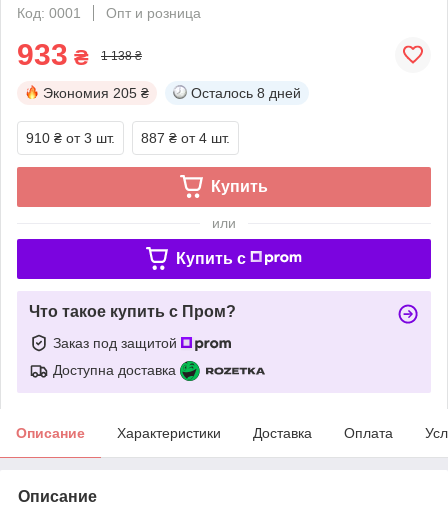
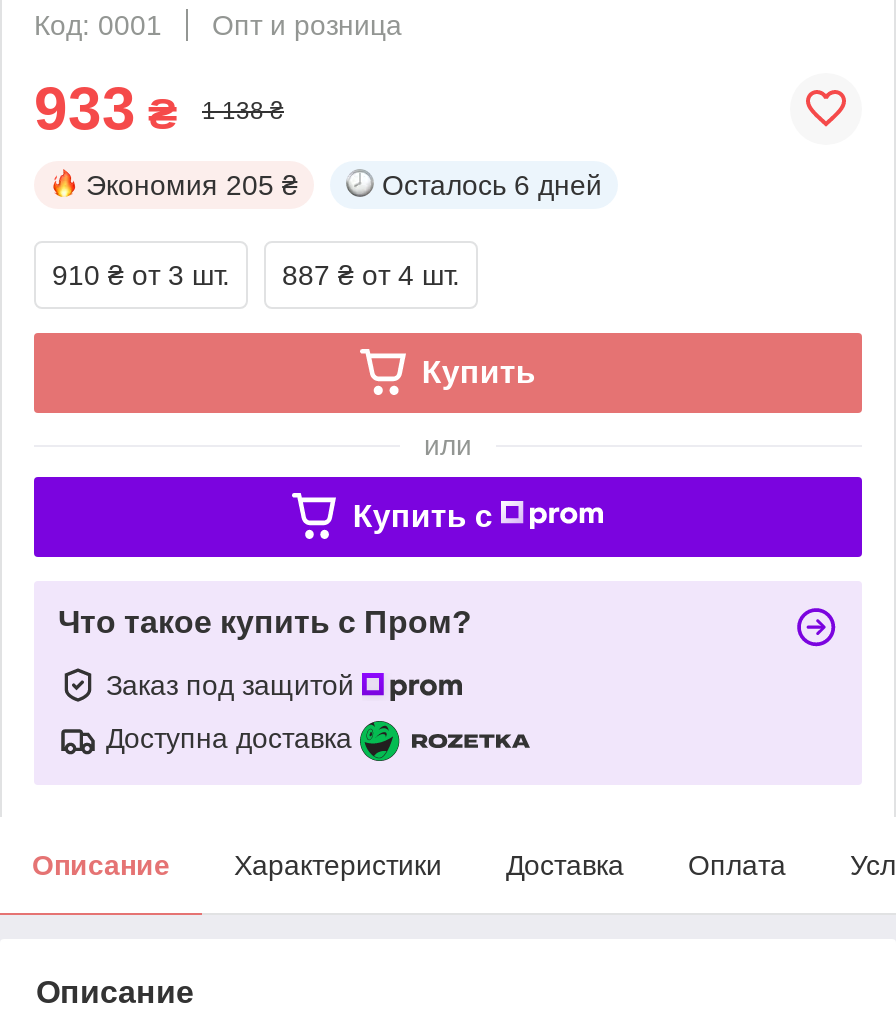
- Осталось 8 дней
+ Осталось 6 дней
